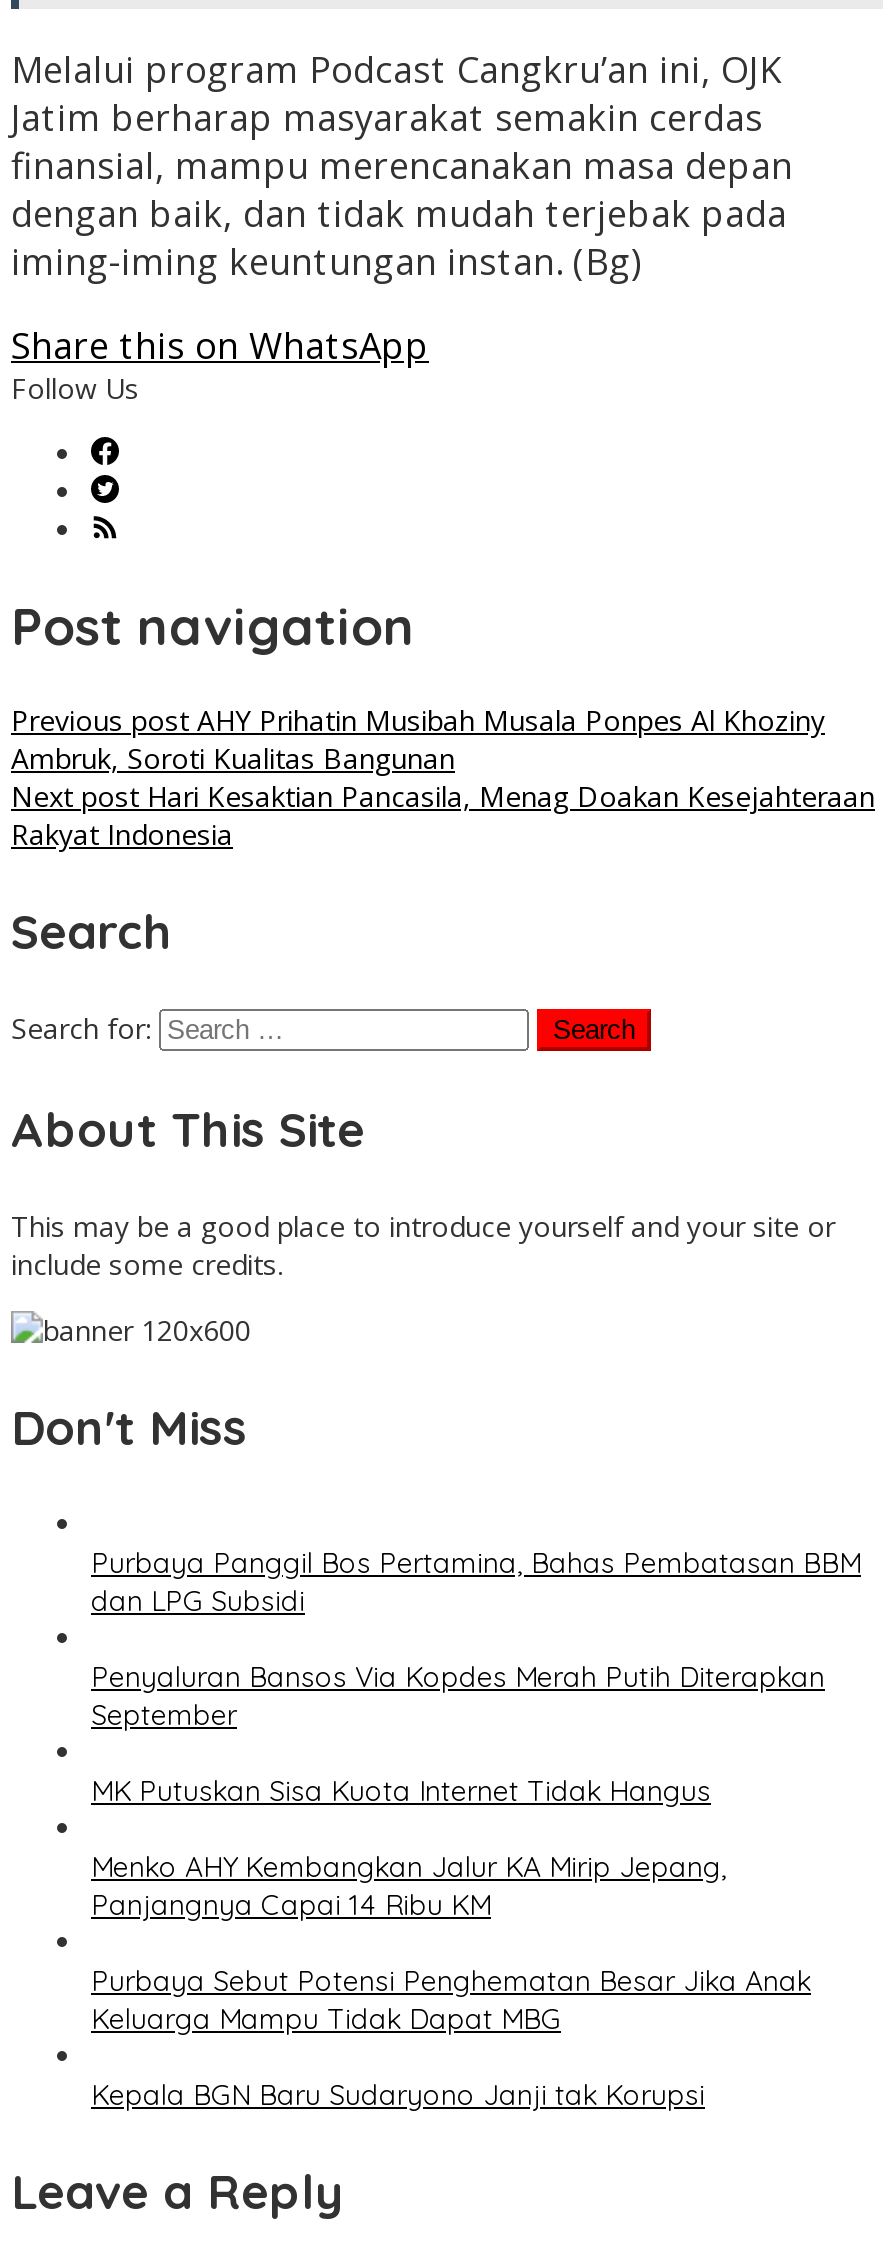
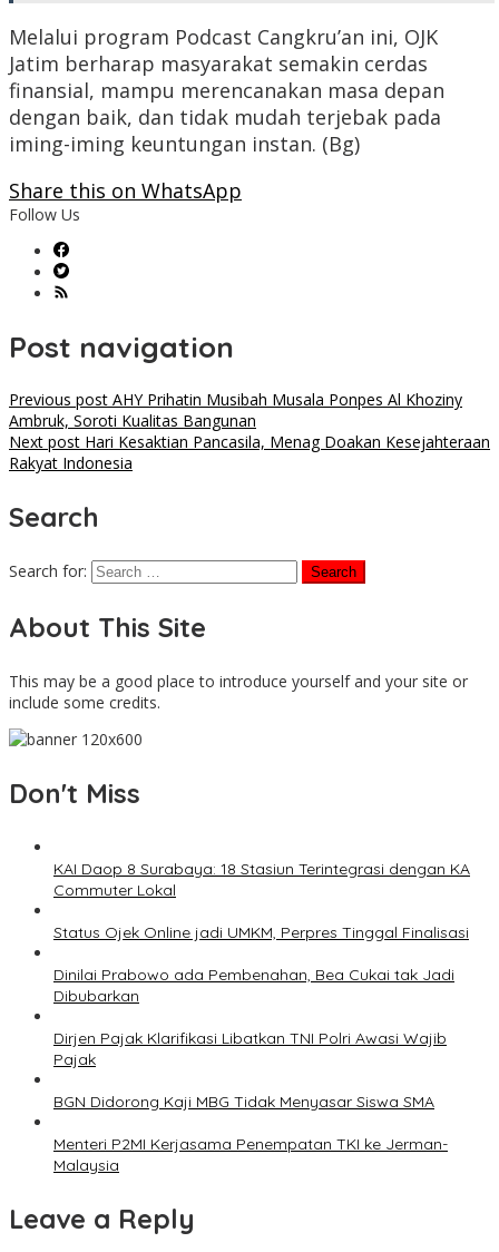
- Purbaya Panggil Bos Pertamina, Bahas Pembatasan BBM
- dan LPG Subsidi
+ KAI Daop 8 Surabaya: 18 Stasiun Terintegrasi dengan KA
+ Commuter Lokal

- Penyaluran Bansos Via Kopdes Merah Putih Diterapkan
- September
+ Status Ojek Online jadi UMKM, Perpres Tinggal Finalisasi

- MK Putuskan Sisa Kuota Internet Tidak Hangus
+ Dinilai Prabowo ada Pembenahan, Bea Cukai tak Jadi
+ Dibubarkan

- Menko AHY Kembangkan Jalur KA Mirip Jepang,
- Panjangnya Capai 14 Ribu KM
+ Dirjen Pajak Klarifikasi Libatkan TNI Polri Awasi Wajib
+ Pajak

- Purbaya Sebut Potensi Penghematan Besar Jika Anak
- Keluarga Mampu Tidak Dapat MBG
+ BGN Didorong Kaji MBG Tidak Menyasar Siswa SMA

- Kepala BGN Baru Sudaryono Janji tak Korupsi
+ Menteri P2MI Kerjasama Penempatan TKI ke Jerman-
+ Malaysia
